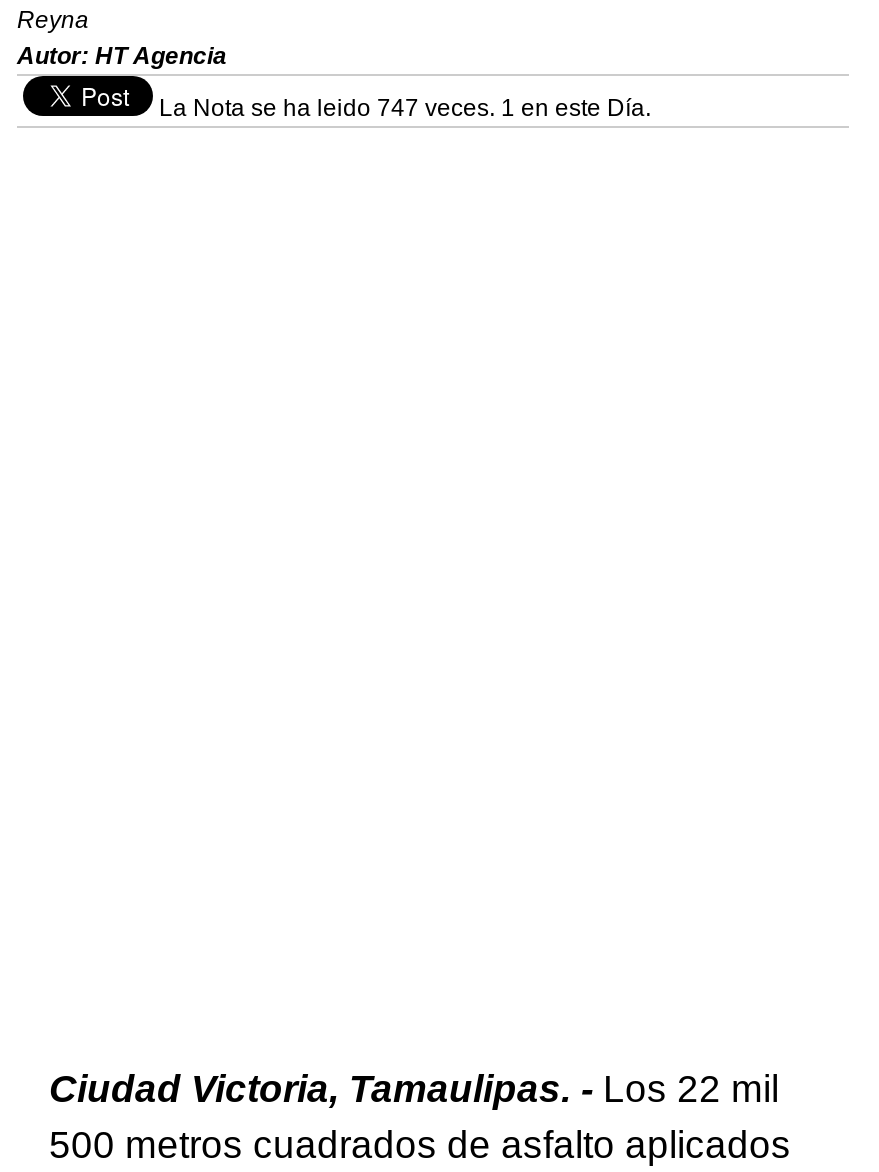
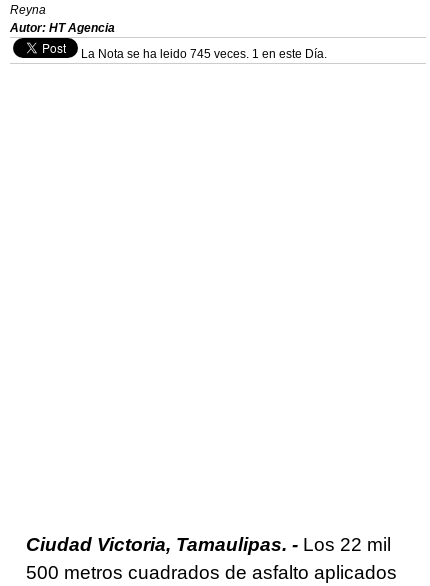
- La Nota se ha leido 747 veces. 1 en este Día.
+ La Nota se ha leido 745 veces. 1 en este Día.
